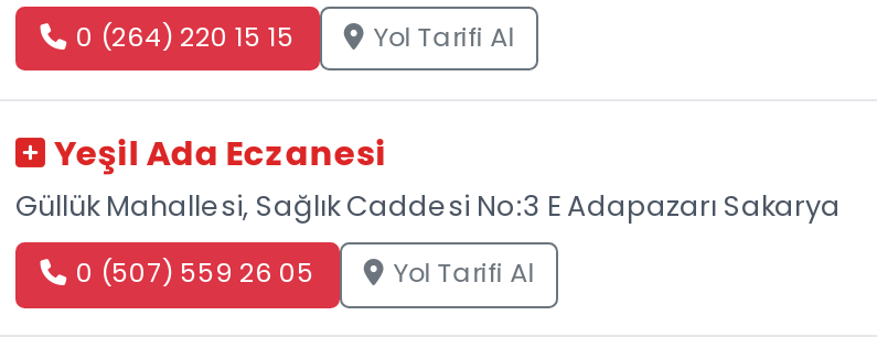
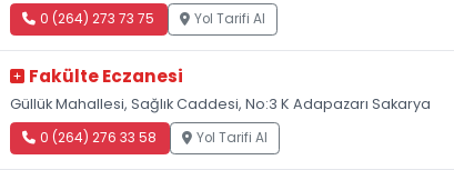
- 0 (264) 220 15 15
+ 0 (264) 273 73 75

- Yeşil Ada Eczanesi
- Güllük Mahallesi, Sağlık Caddesi No:3 E Adapazarı Sakarya
+ Fakülte Eczanesi
+ Güllük Mahallesi, Sağlık Caddesi, No:3 K Adapazarı Sakarya

- 0 (507) 559 26 05
+ 0 (264) 276 33 58
